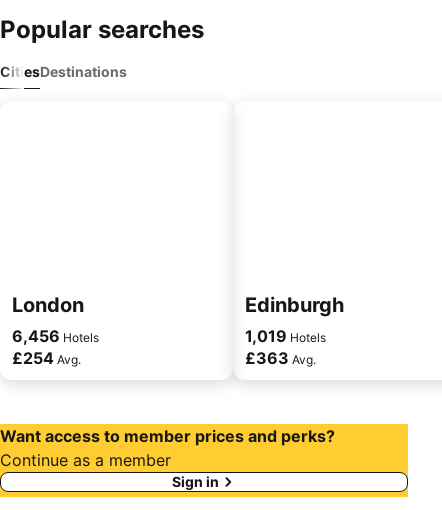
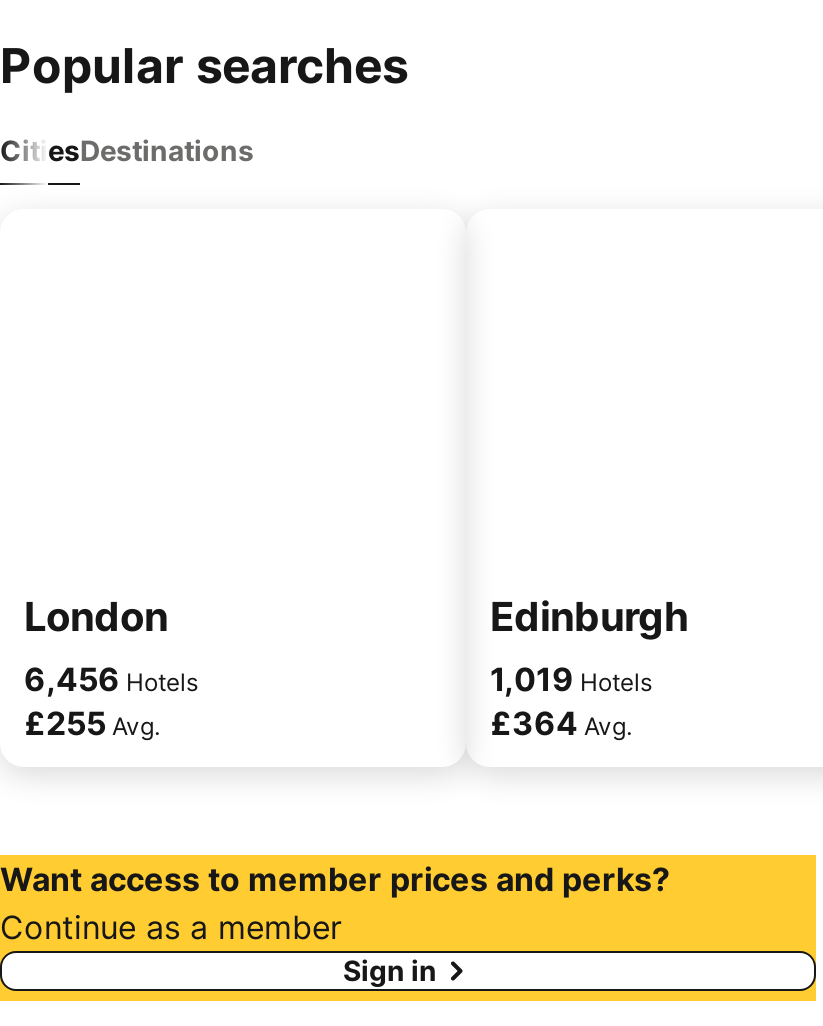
- £254 Avg.
+ £255 Avg.

- £363 Avg.
+ £364 Avg.
